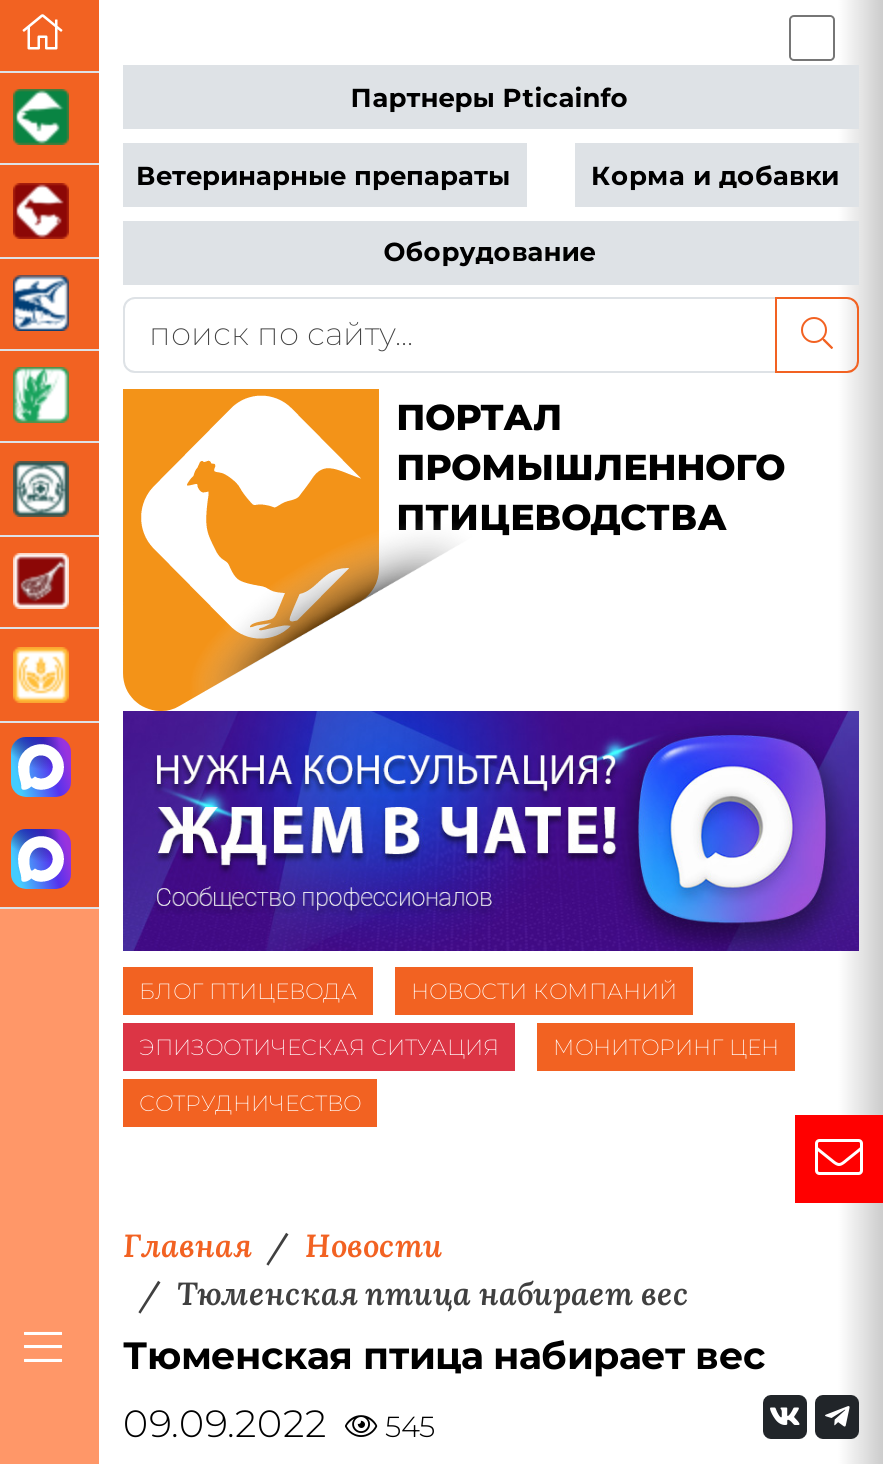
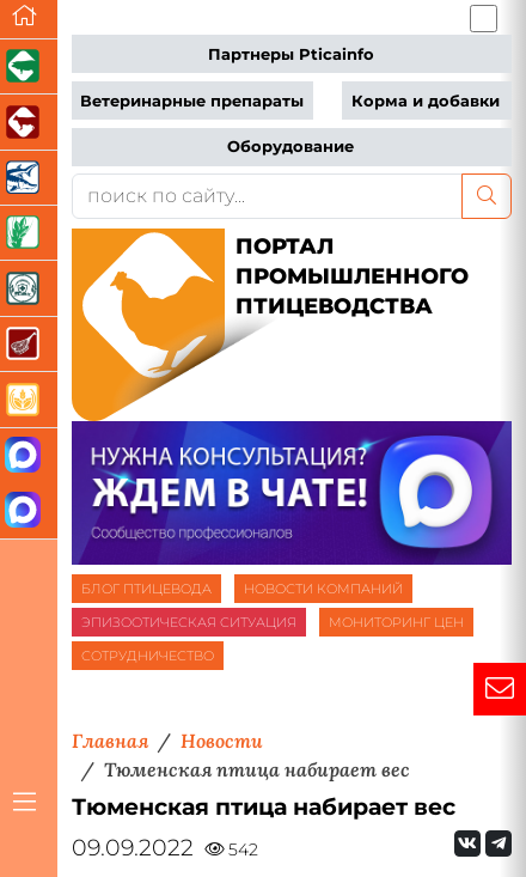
- 09.09.2022 545
+ 09.09.2022 542
